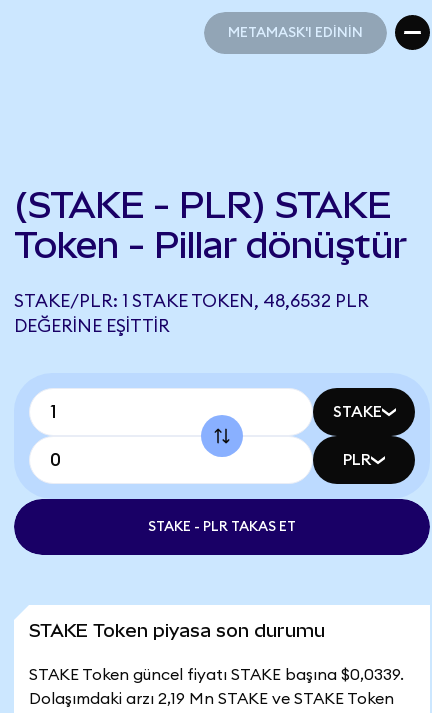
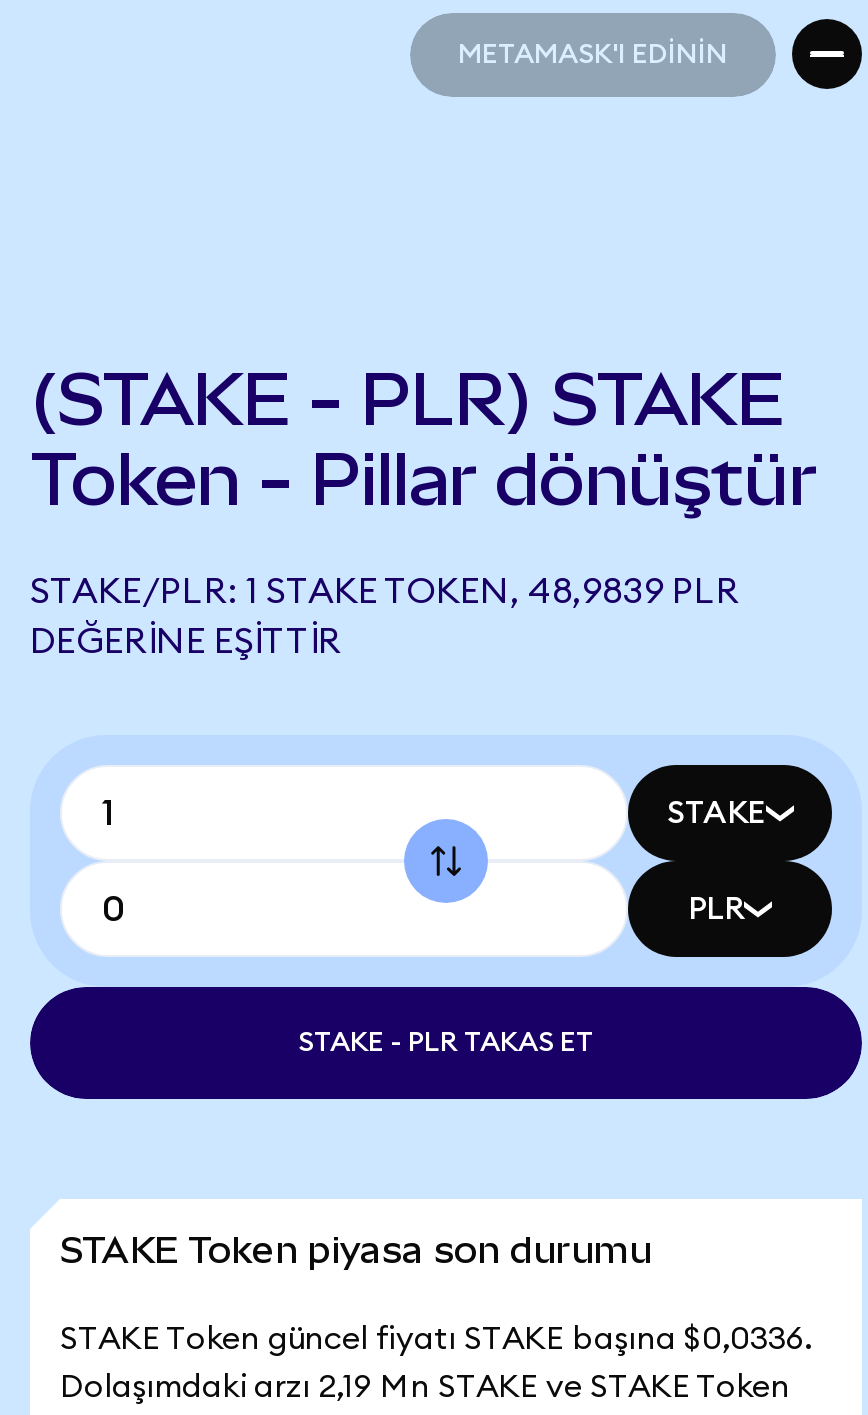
- STAKE/PLR: 1 STAKE TOKEN, 48,6532 PLR
+ STAKE/PLR: 1 STAKE TOKEN, 48,9839 PLR

- STAKE Token güncel fiyatı STAKE başına $0,0339.
+ STAKE Token güncel fiyatı STAKE başına $0,0336.
